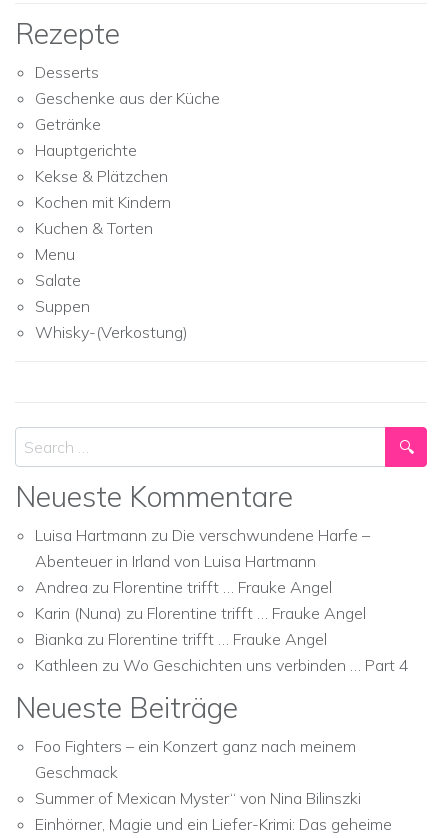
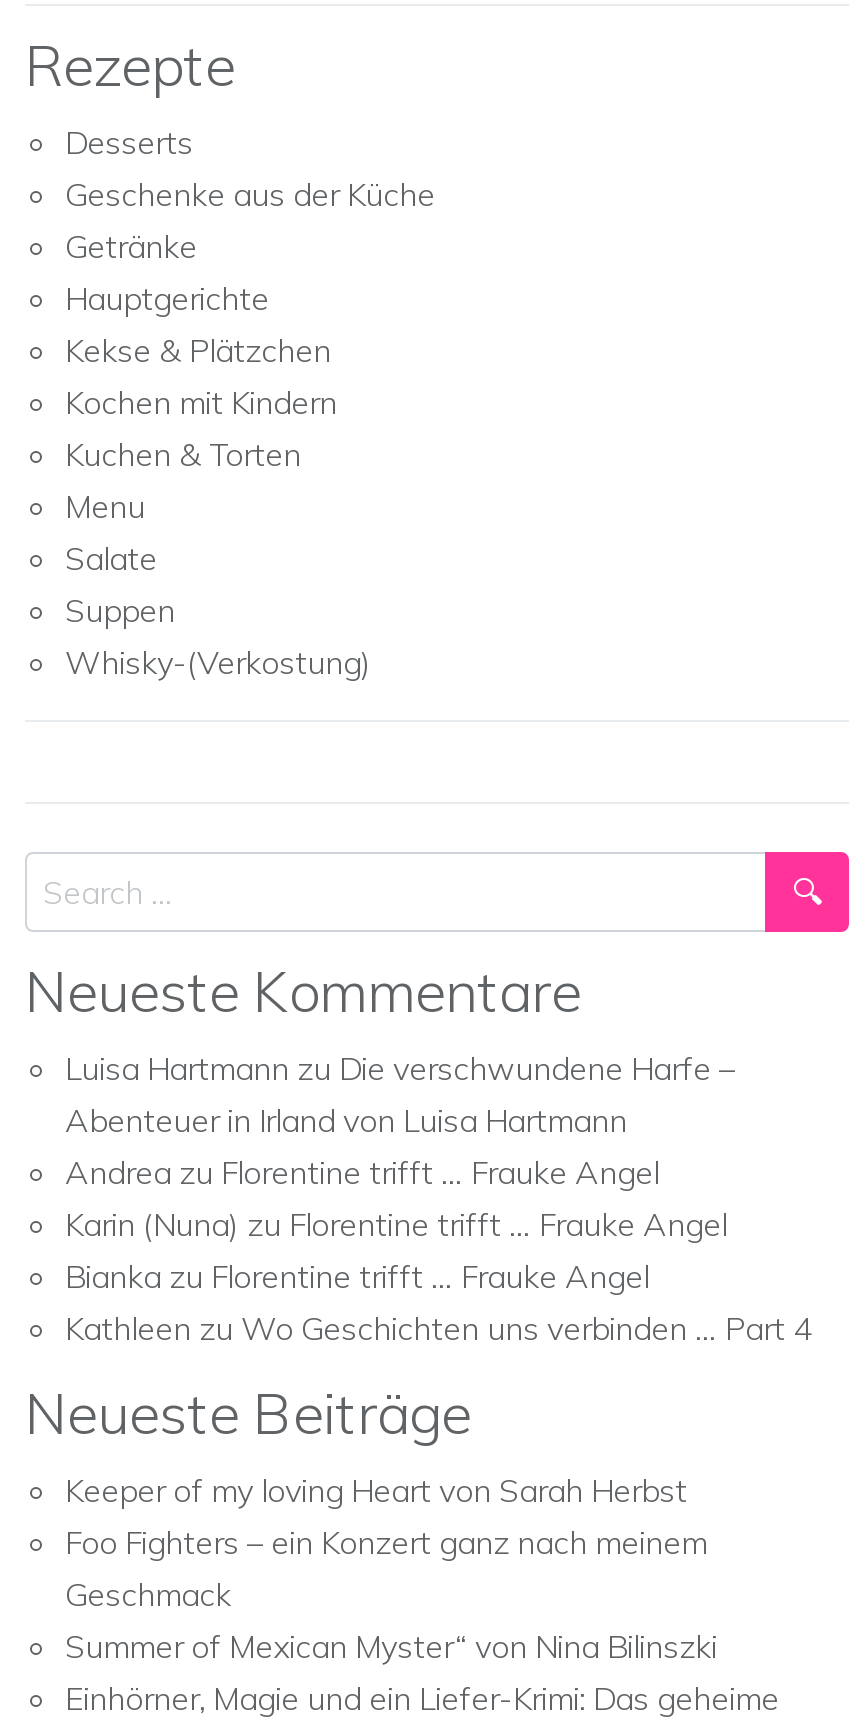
+ Keeper of my loving Heart von Sarah Herbst
